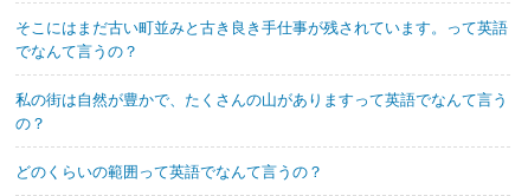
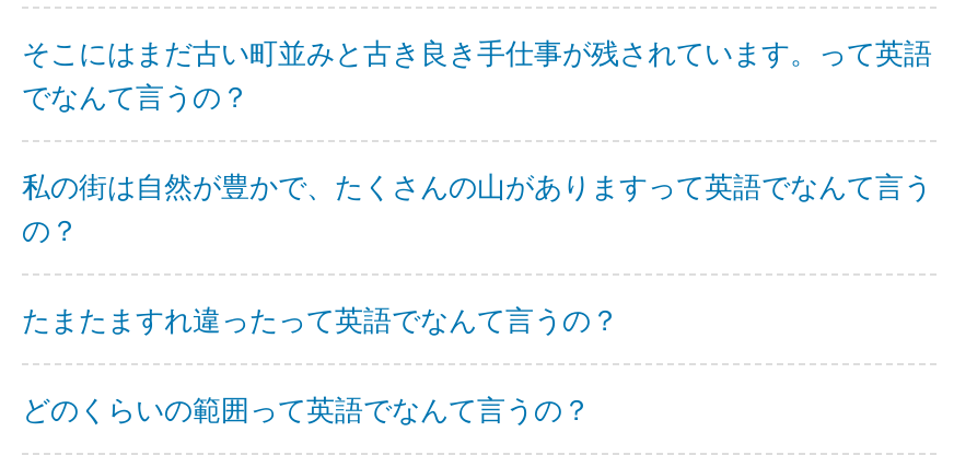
+ たまたますれ違ったって英語でなんて言うの？
